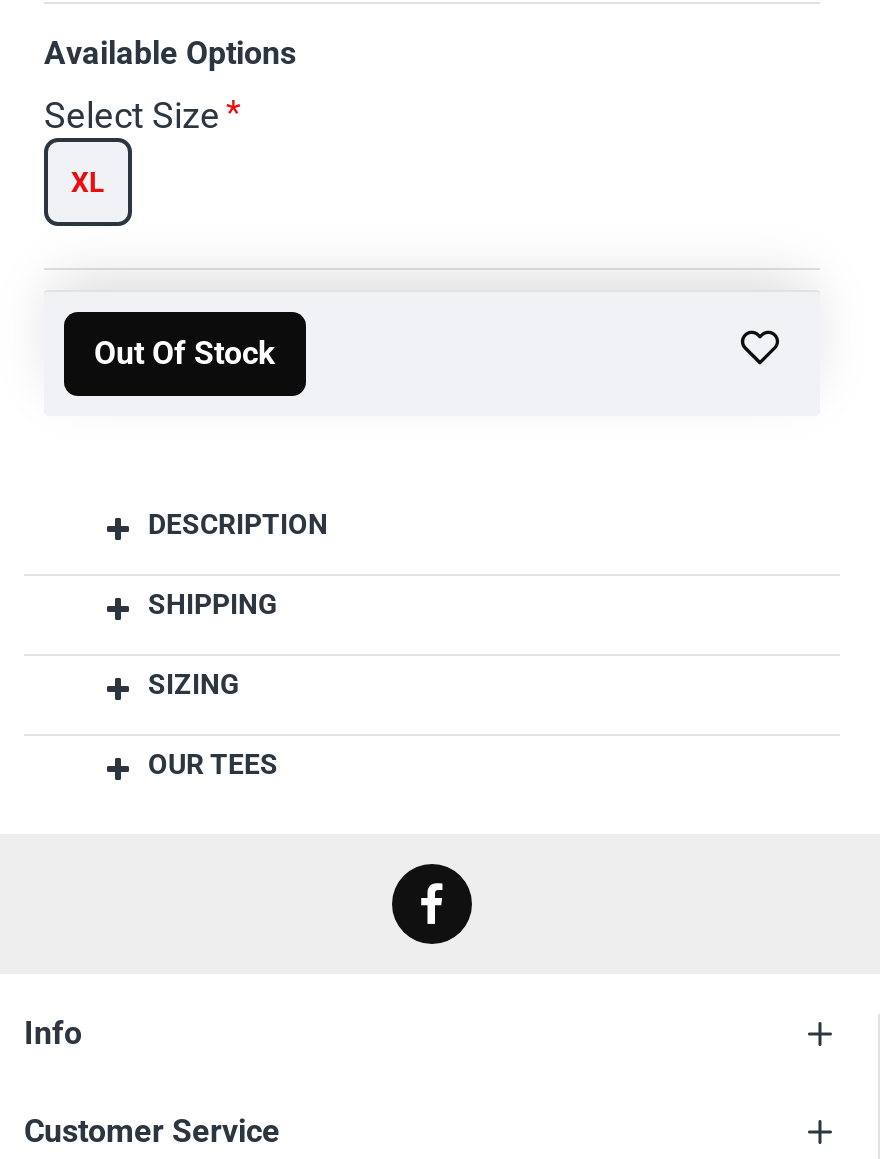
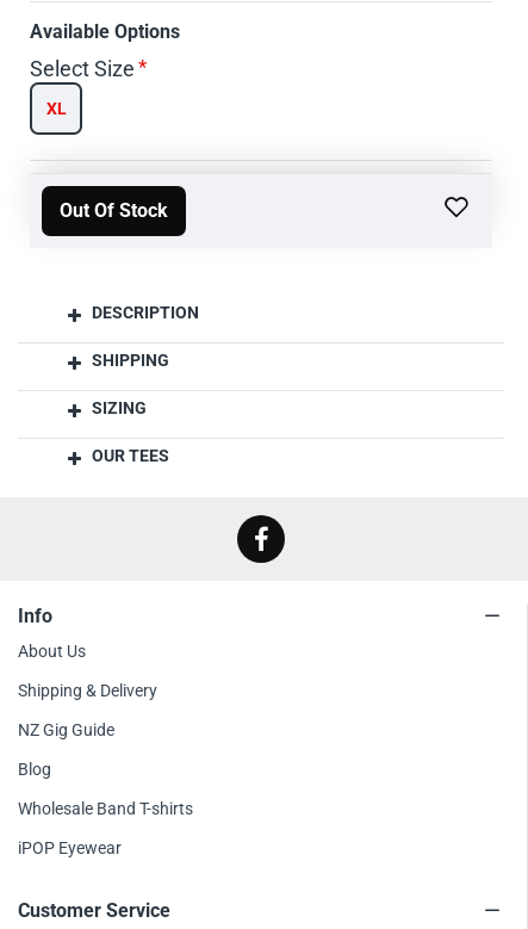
+ About Us
+ Shipping & Delivery
+ NZ Gig Guide
+ Blog
+ Wholesale Band T-shirts
+ iPOP Eyewear
